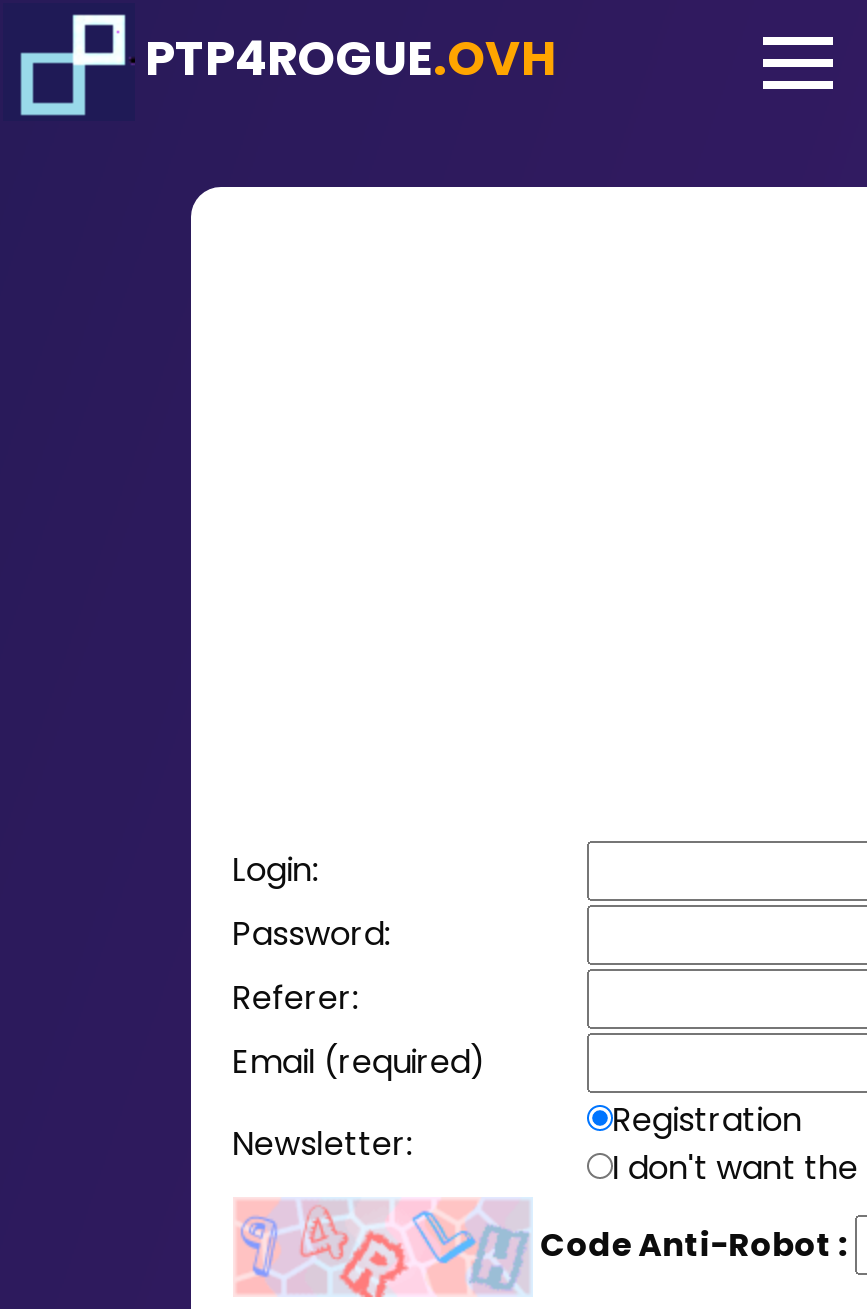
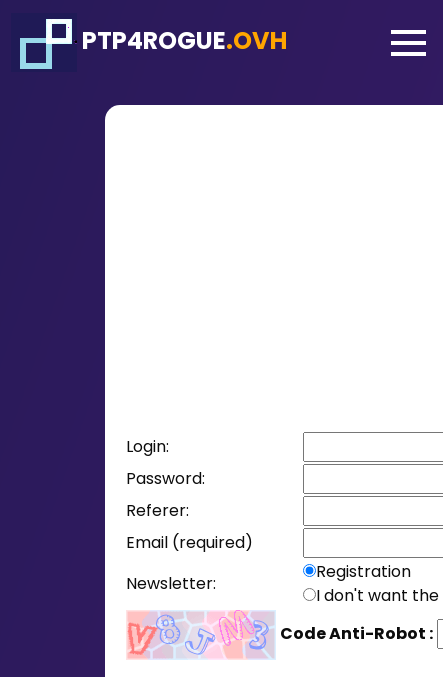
- [image]
+ [image]
